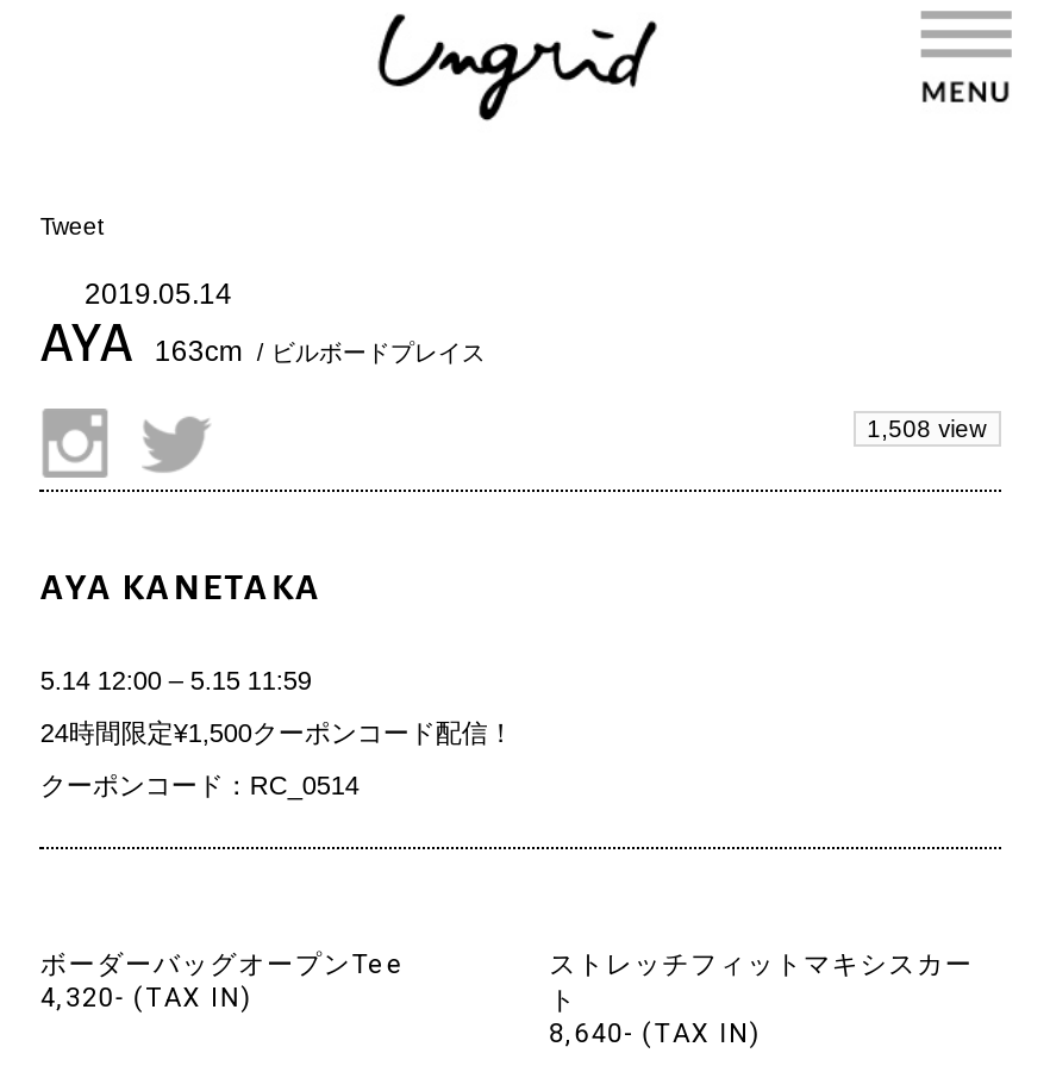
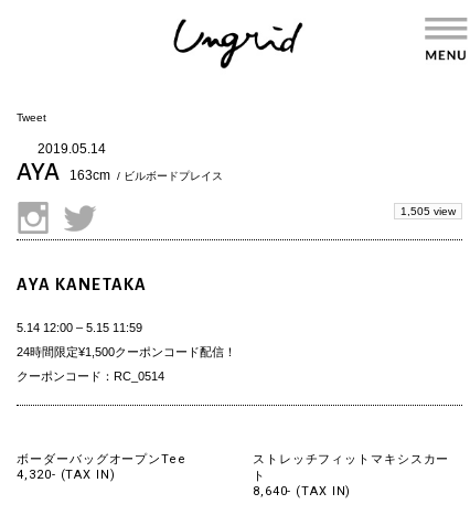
- 1,508 view
+ 1,505 view
